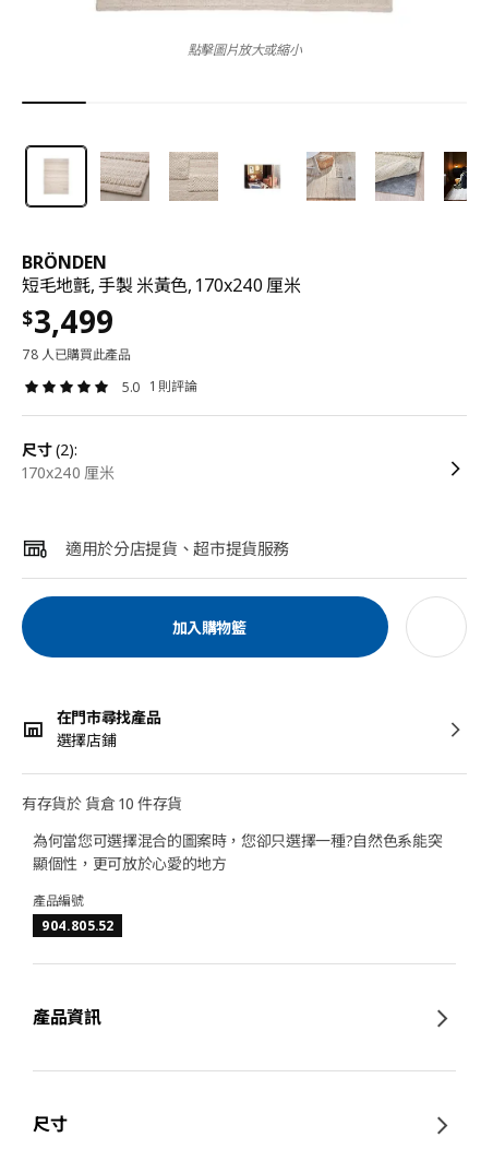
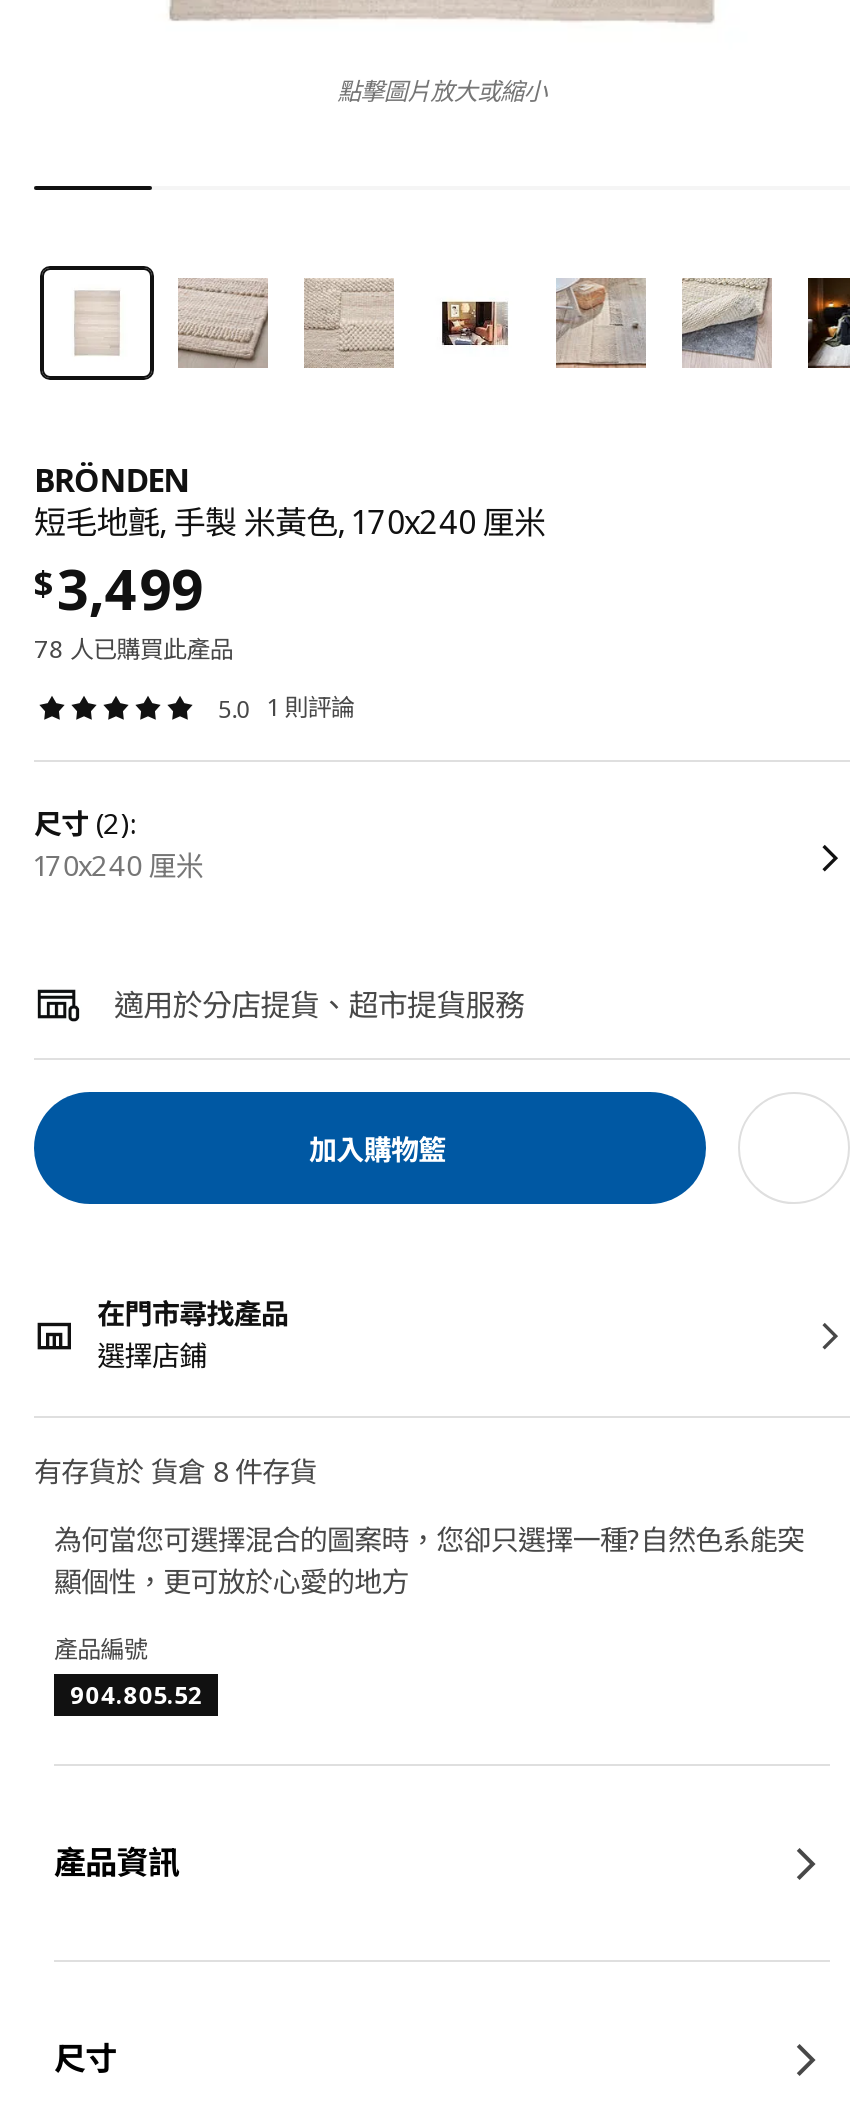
- 有存貨於 貨倉 10 件存貨
+ 有存貨於 貨倉 8 件存貨
